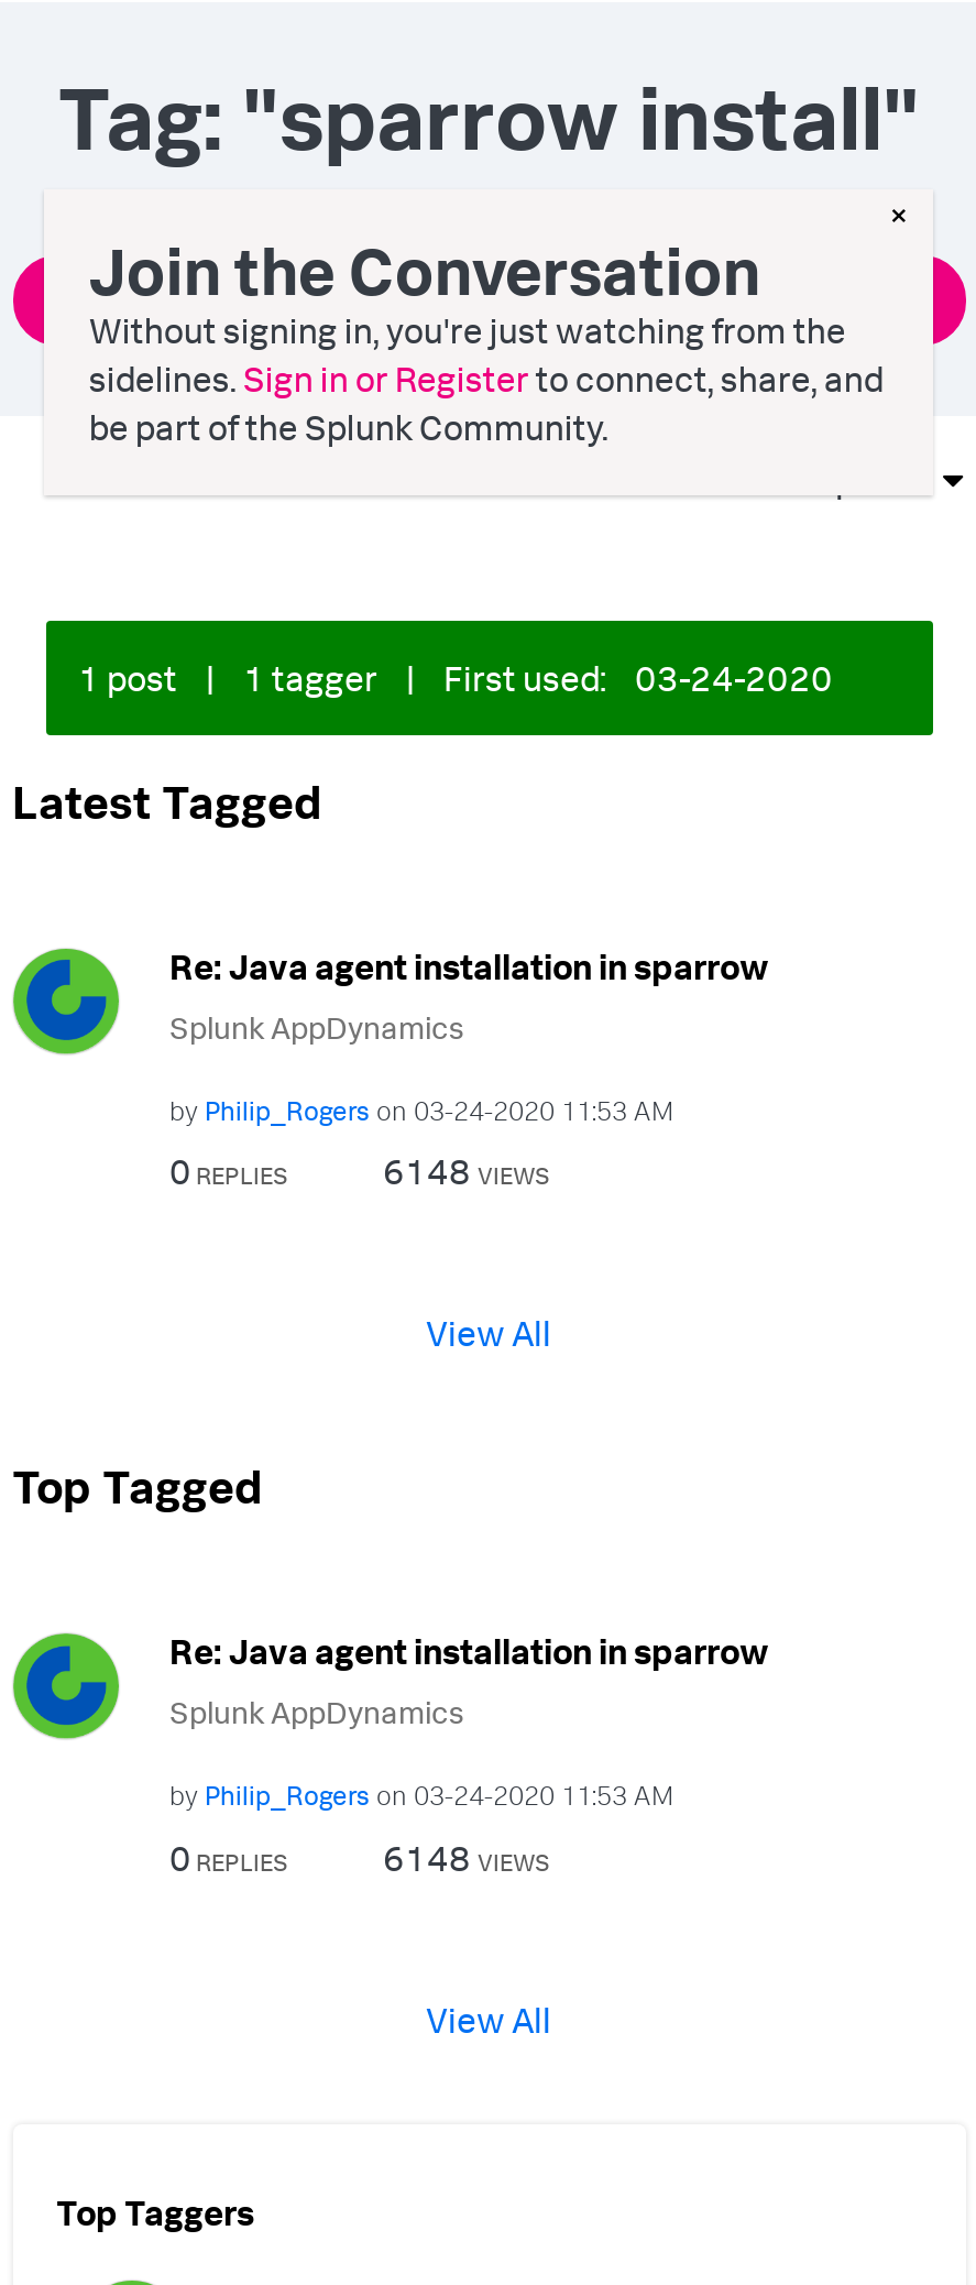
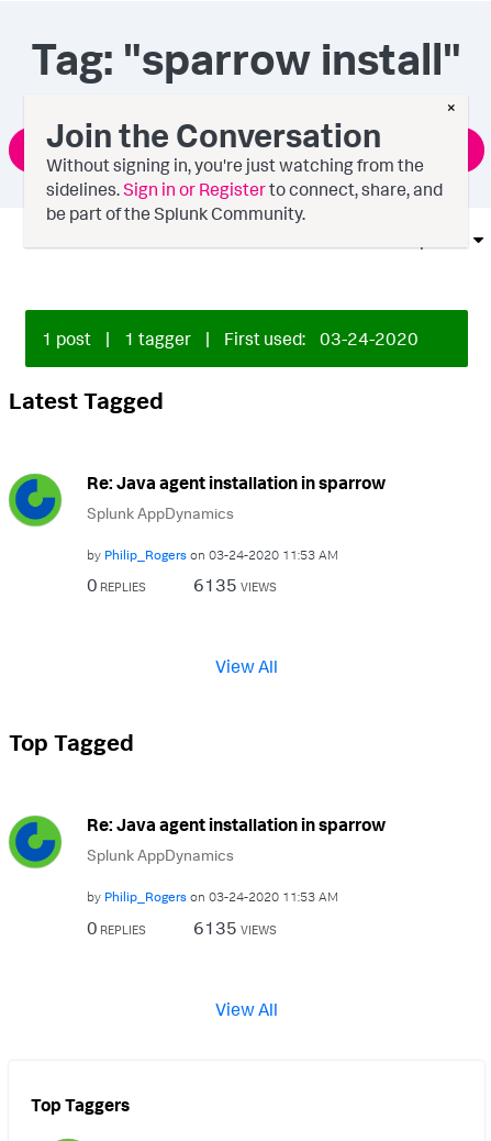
- 6148 VIEWS
+ 6135 VIEWS

- 6148 VIEWS
+ 6135 VIEWS
